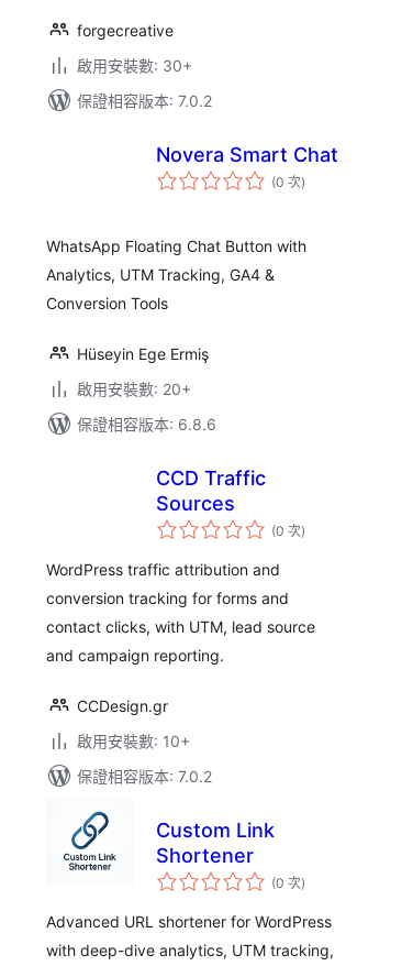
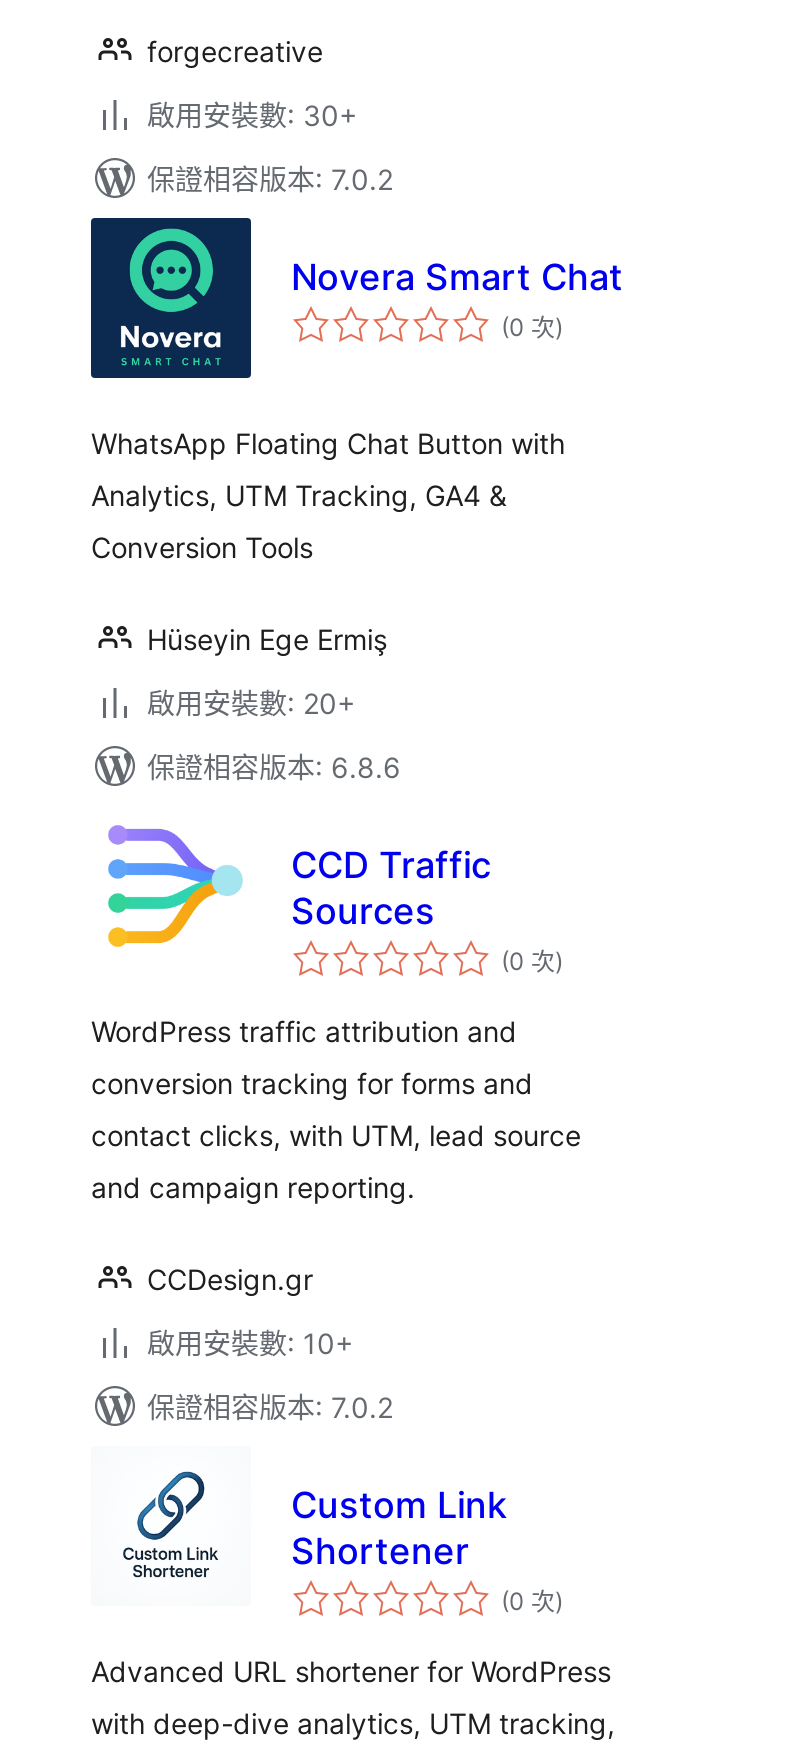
+ [image]

+ [image]
